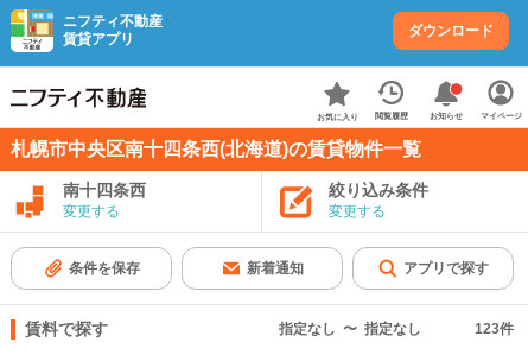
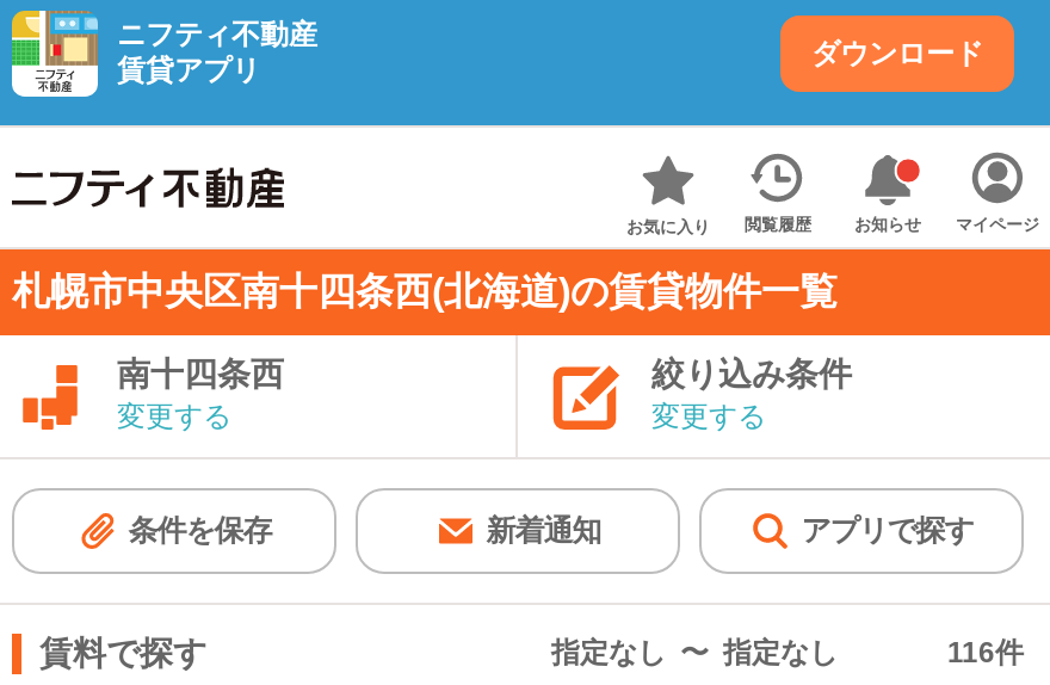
- 123件
+ 116件
